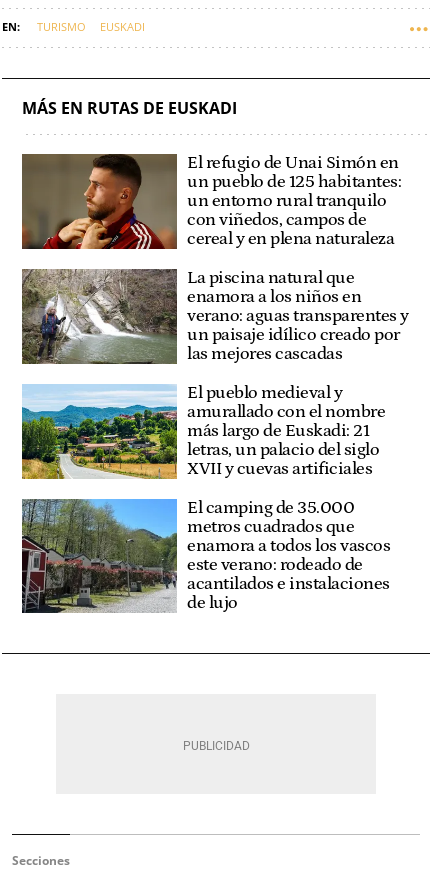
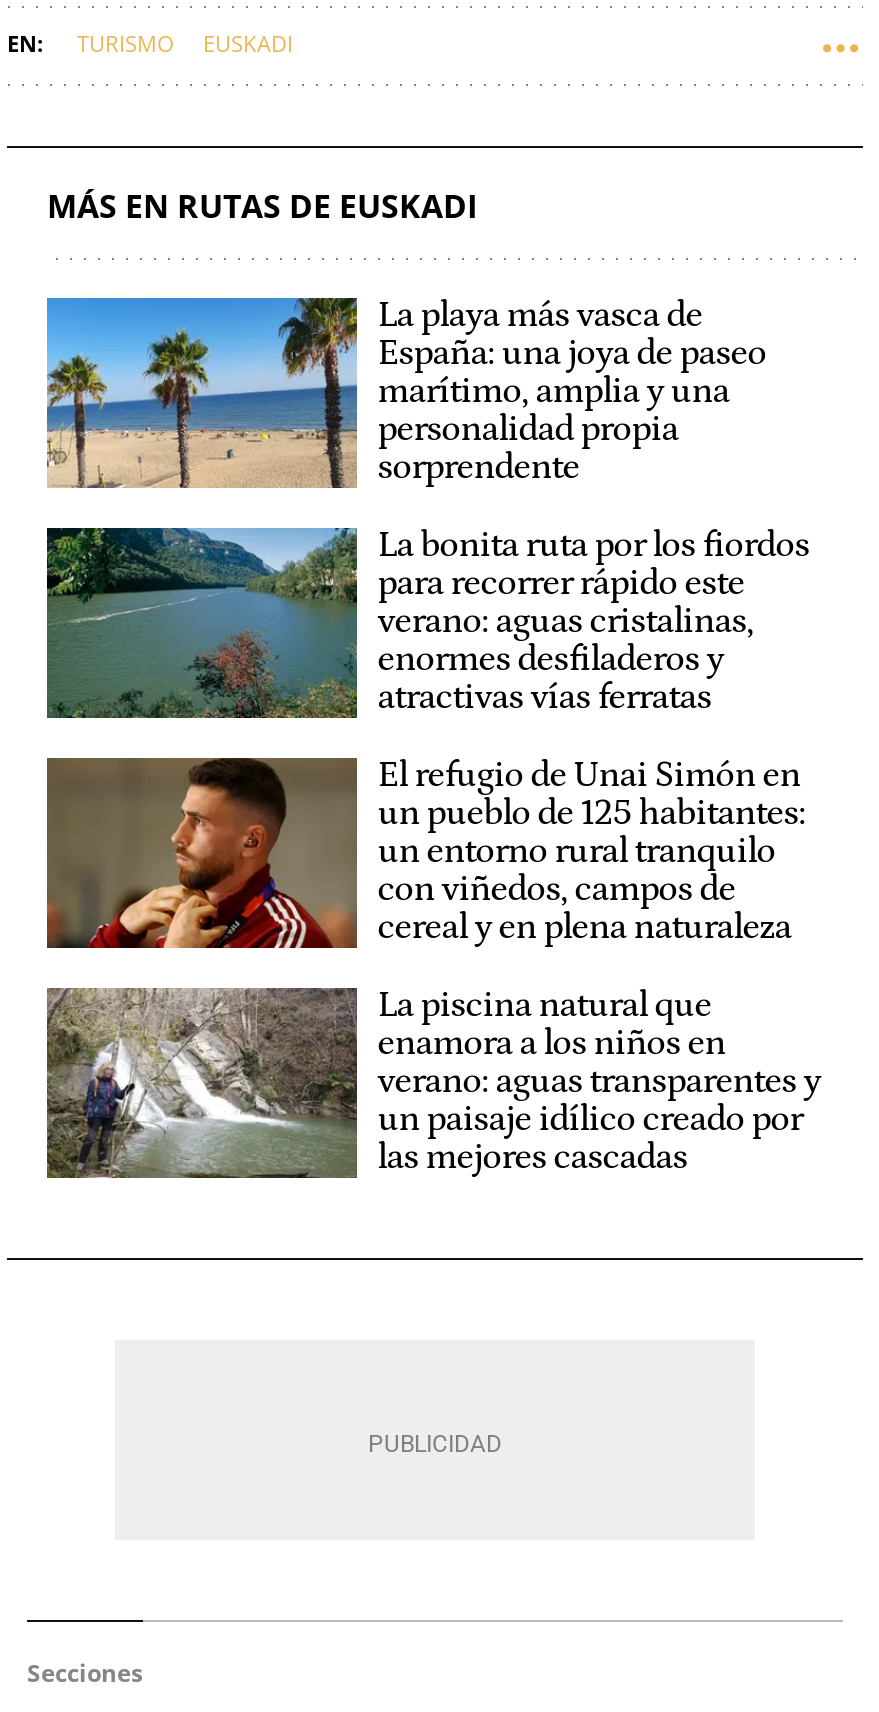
+ [image]
+ La playa más vasca de
+ España: una joya de paseo
+ marítimo, amplia y una
+ personalidad propia
+ sorprendente
+ La bonita ruta por los fiordos
+ para recorrer rápido este
+ verano: aguas cristalinas,
+ enormes desfiladeros y
+ atractivas vías ferratas

+ [image]

moved down: [image] | El refugio de Unai Simón en | un pueblo de 125 habitantes: | ... | un paisaje idílico creado por | las mejores cascadas

- [image]
- El pueblo medieval y
- amurallado con el nombre
- más largo de Euskadi: 21
- letras, un palacio del siglo
- XVII y cuevas artificiales
- El camping de 35.000
- metros cuadrados que
- enamora a todos los vascos
- este verano: rodeado de
- acantilados e instalaciones
- de lujo

- [image]
